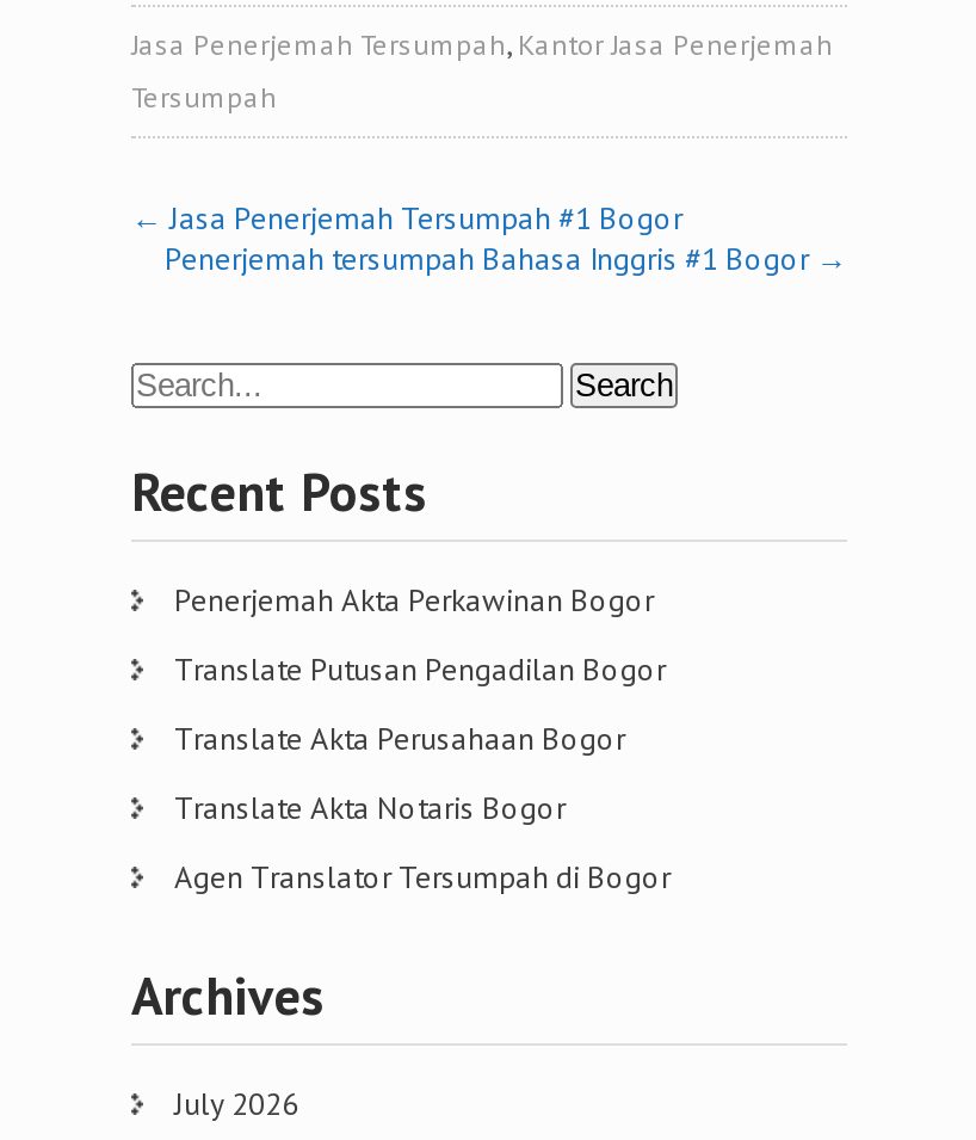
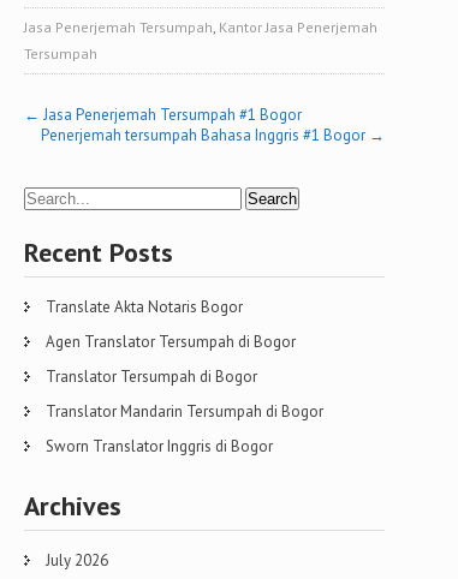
- Penerjemah Akta Perkawinan Bogor
- Translate Putusan Pengadilan Bogor
- Translate Akta Perusahaan Bogor

moved up: Translate Akta Notaris Bogor | Agen Translator Tersumpah di Bogor

+ Translator Tersumpah di Bogor
+ Translator Mandarin Tersumpah di Bogor
+ Sworn Translator Inggris di Bogor
